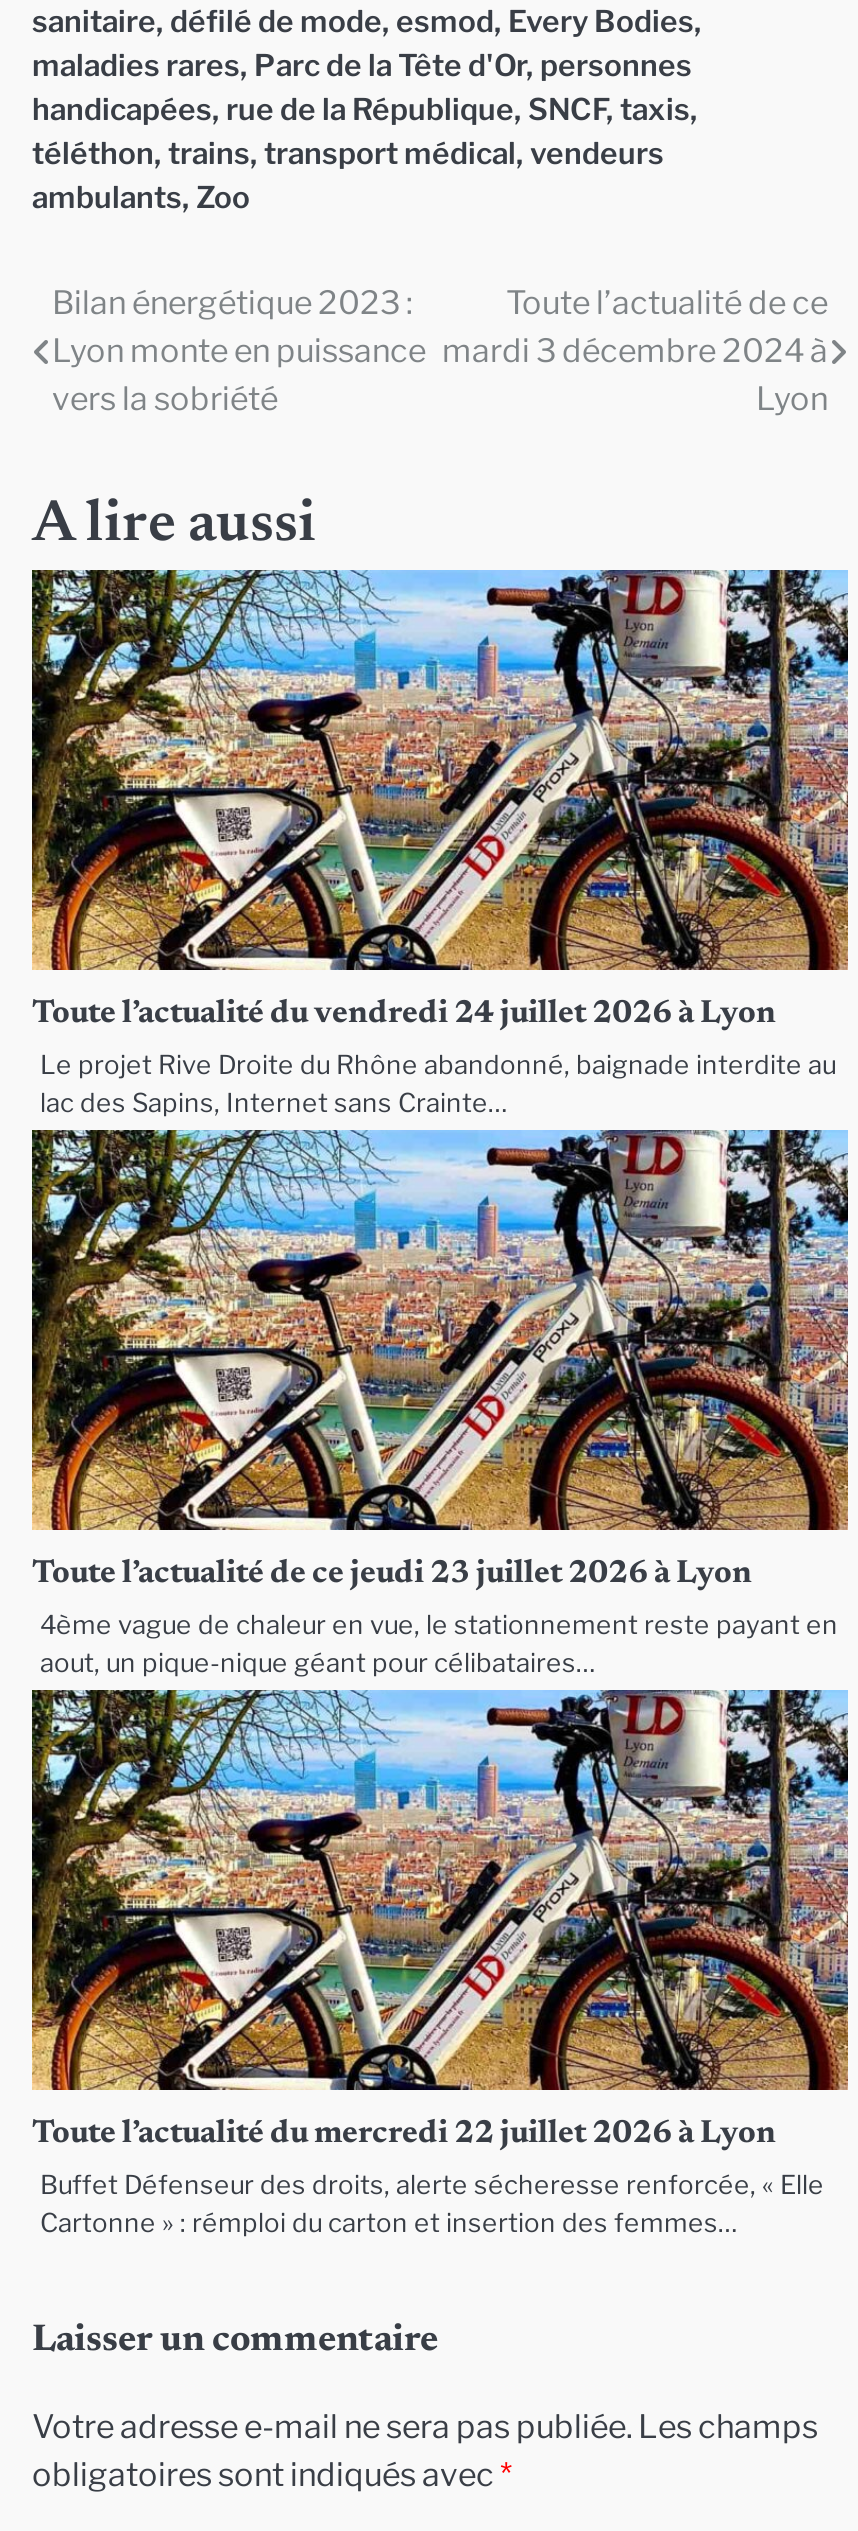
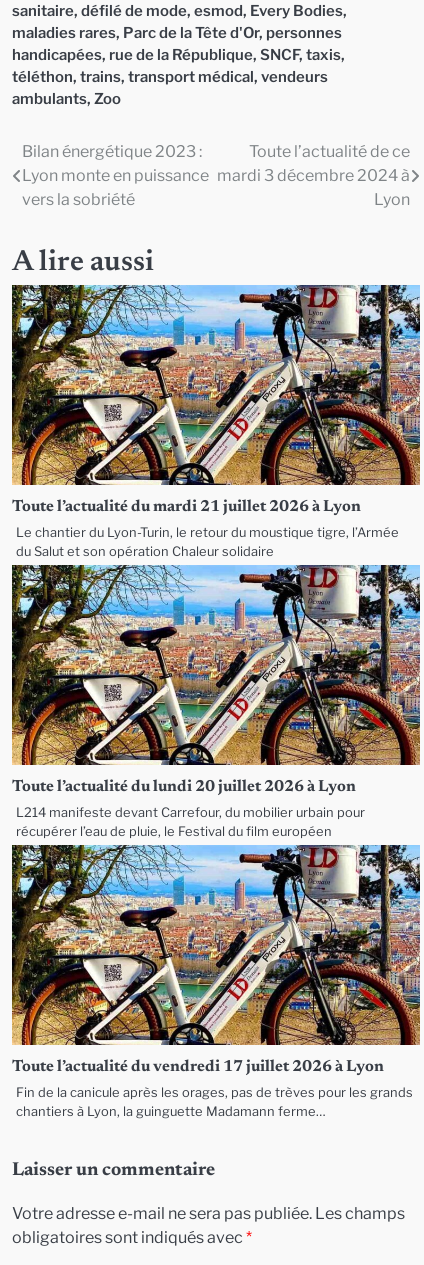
- Toute l’actualité du vendredi 24 juillet 2026 à Lyon
+ Toute l’actualité du mardi 21 juillet 2026 à Lyon

- Le projet Rive Droite du Rhône abandonné, baignade interdite au
- lac des Sapins, Internet sans Crainte…
+ Le chantier du Lyon-Turin, le retour du moustique tigre, l’Armée
+ du Salut et son opération Chaleur solidaire

- Toute l’actualité de ce jeudi 23 juillet 2026 à Lyon
+ Toute l’actualité du lundi 20 juillet 2026 à Lyon

- 4ème vague de chaleur en vue, le stationnement reste payant en
- aout, un pique-nique géant pour célibataires…
+ L214 manifeste devant Carrefour, du mobilier urbain pour
+ récupérer l’eau de pluie, le Festival du film européen

- Toute l’actualité du mercredi 22 juillet 2026 à Lyon
+ Toute l’actualité du vendredi 17 juillet 2026 à Lyon

- Buffet Défenseur des droits, alerte sécheresse renforcée, « Elle
- Cartonne » : rémploi du carton et insertion des femmes…
+ Fin de la canicule après les orages, pas de trèves pour les grands
+ chantiers à Lyon, la guinguette Madamann ferme…
